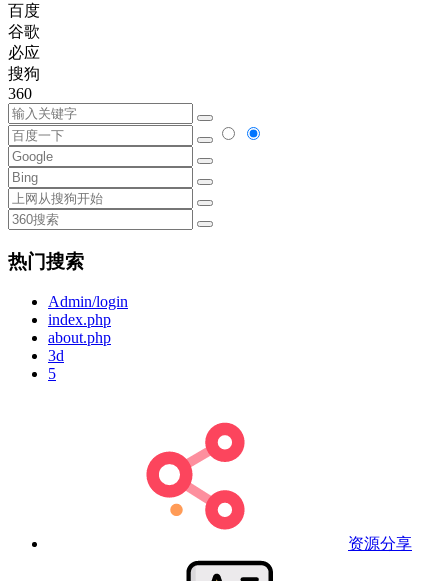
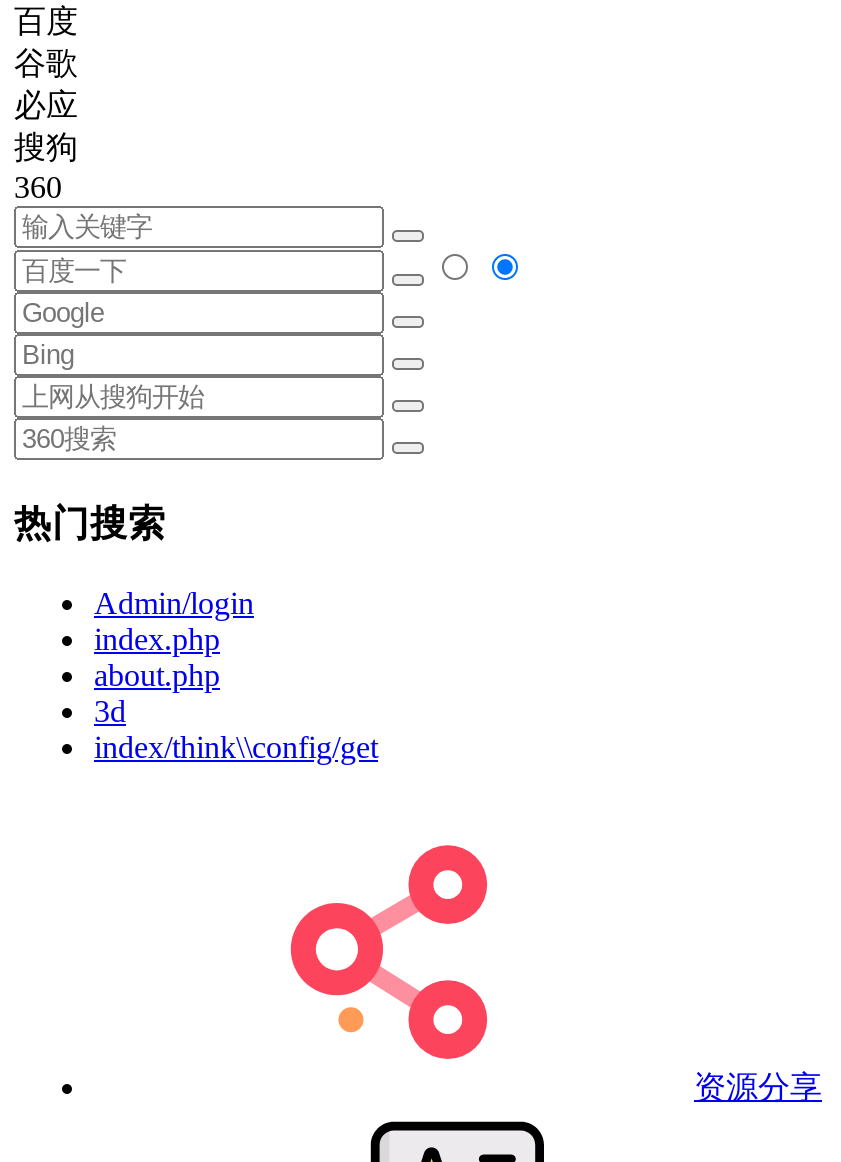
- 5
+ index/think\\config/get
